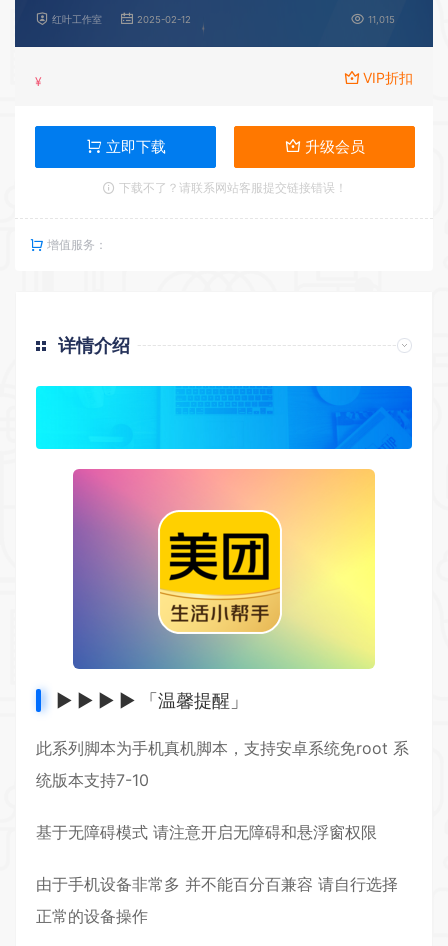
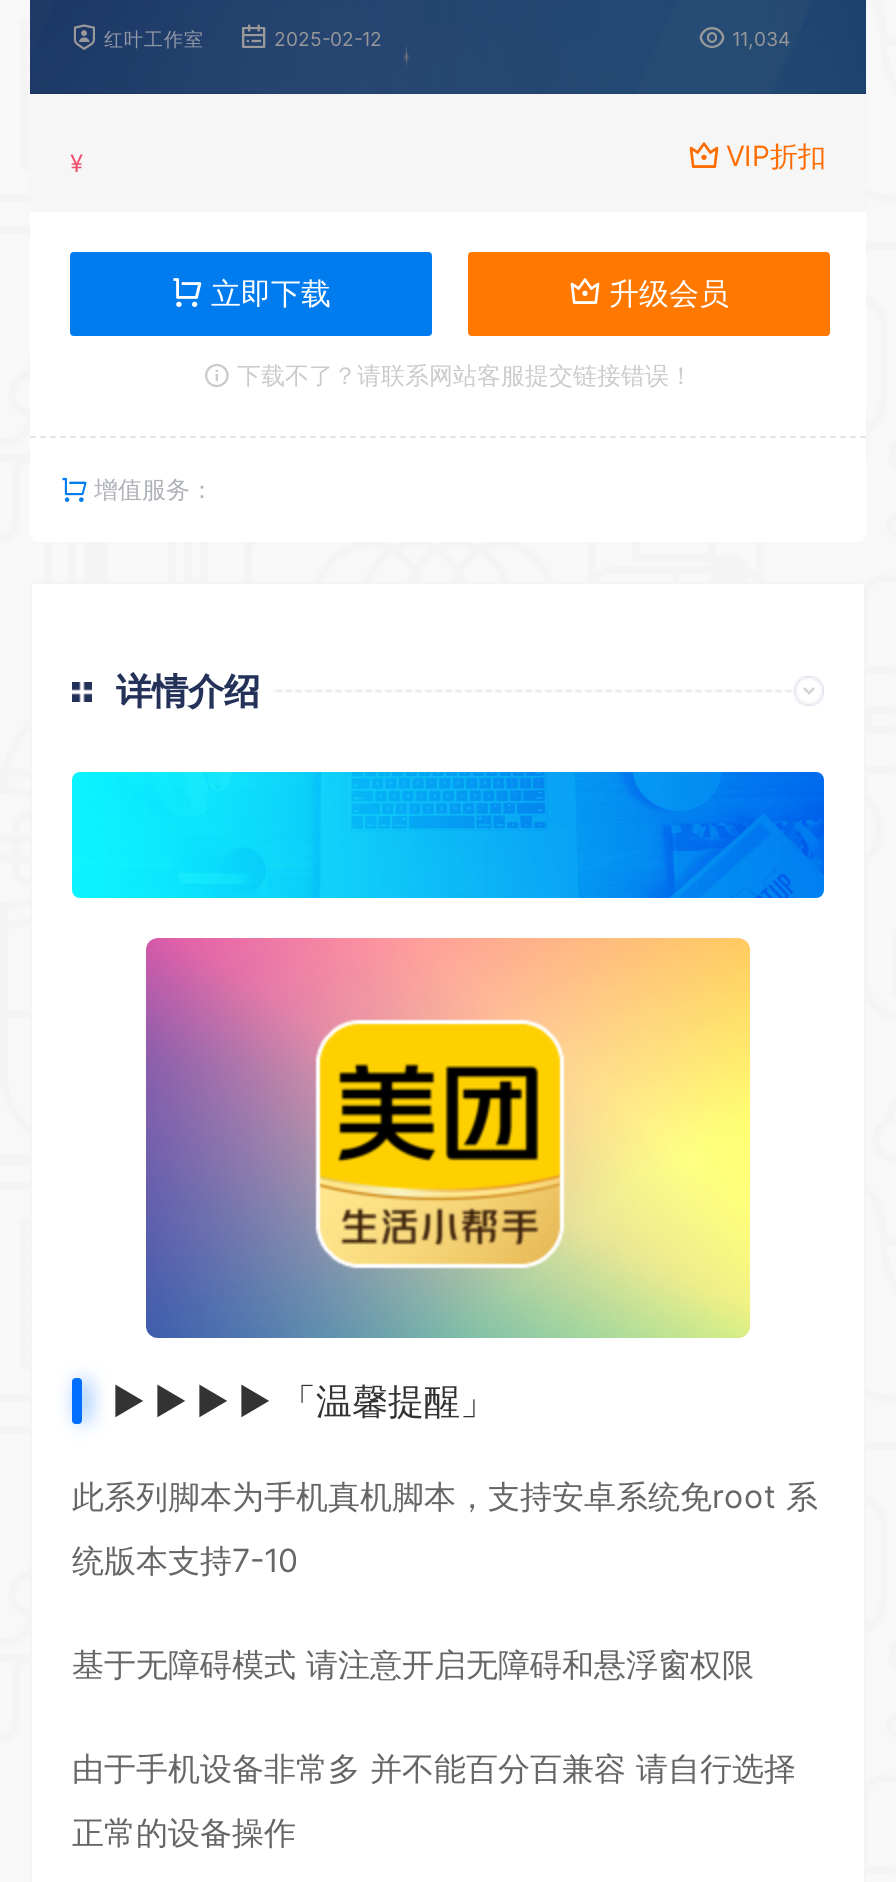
- 11,015
+ 11,034
